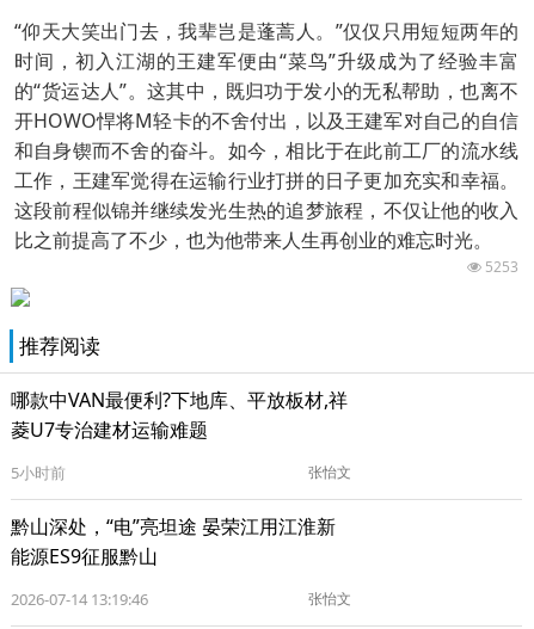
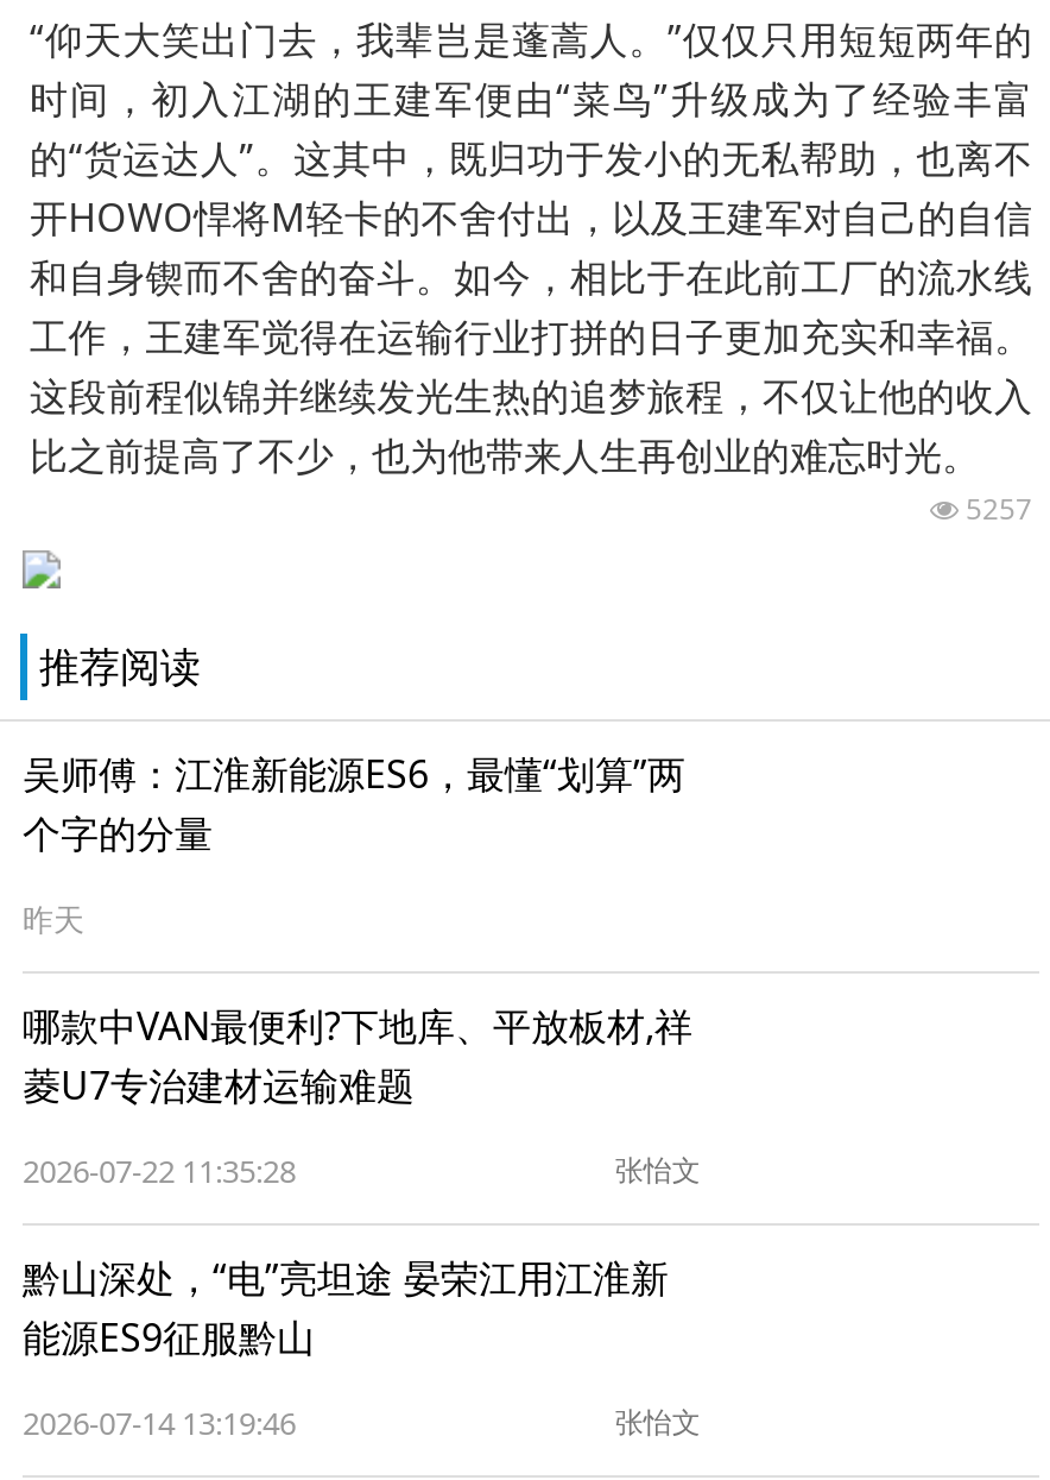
- 5253
+ 5257

+ 吴师傅：江淮新能源ES6，最懂“划算”两
+ 个字的分量
+ 昨天

- 5小时前
+ 2026-07-22 11:35:28
